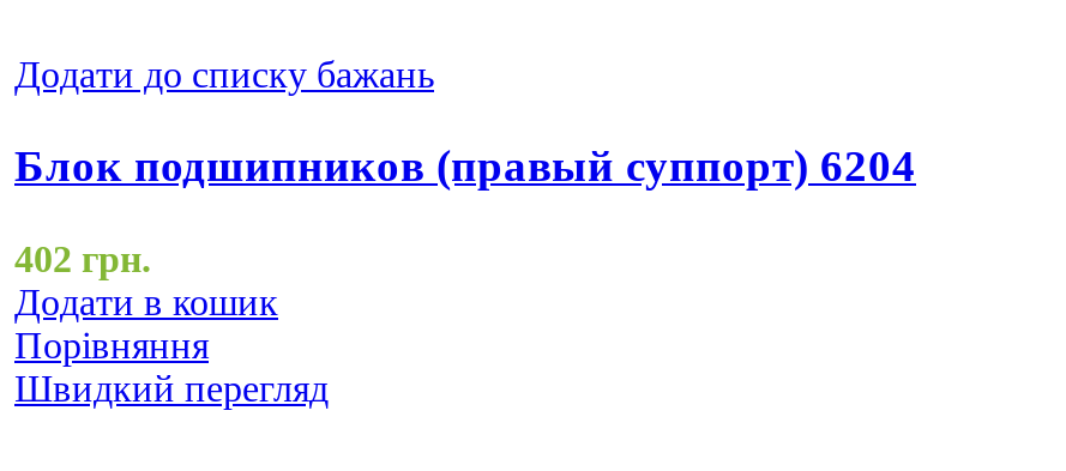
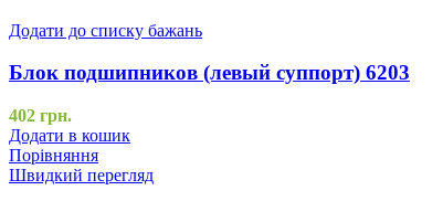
- Блок подшипников (правый суппорт) 6204
+ Блок подшипников (левый суппорт) 6203
